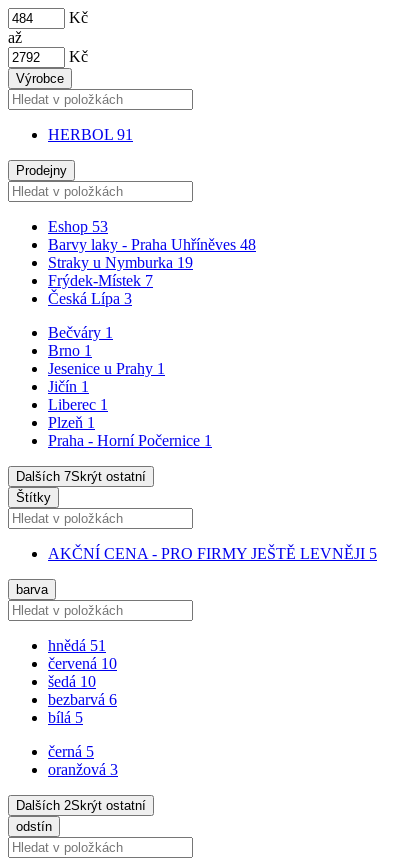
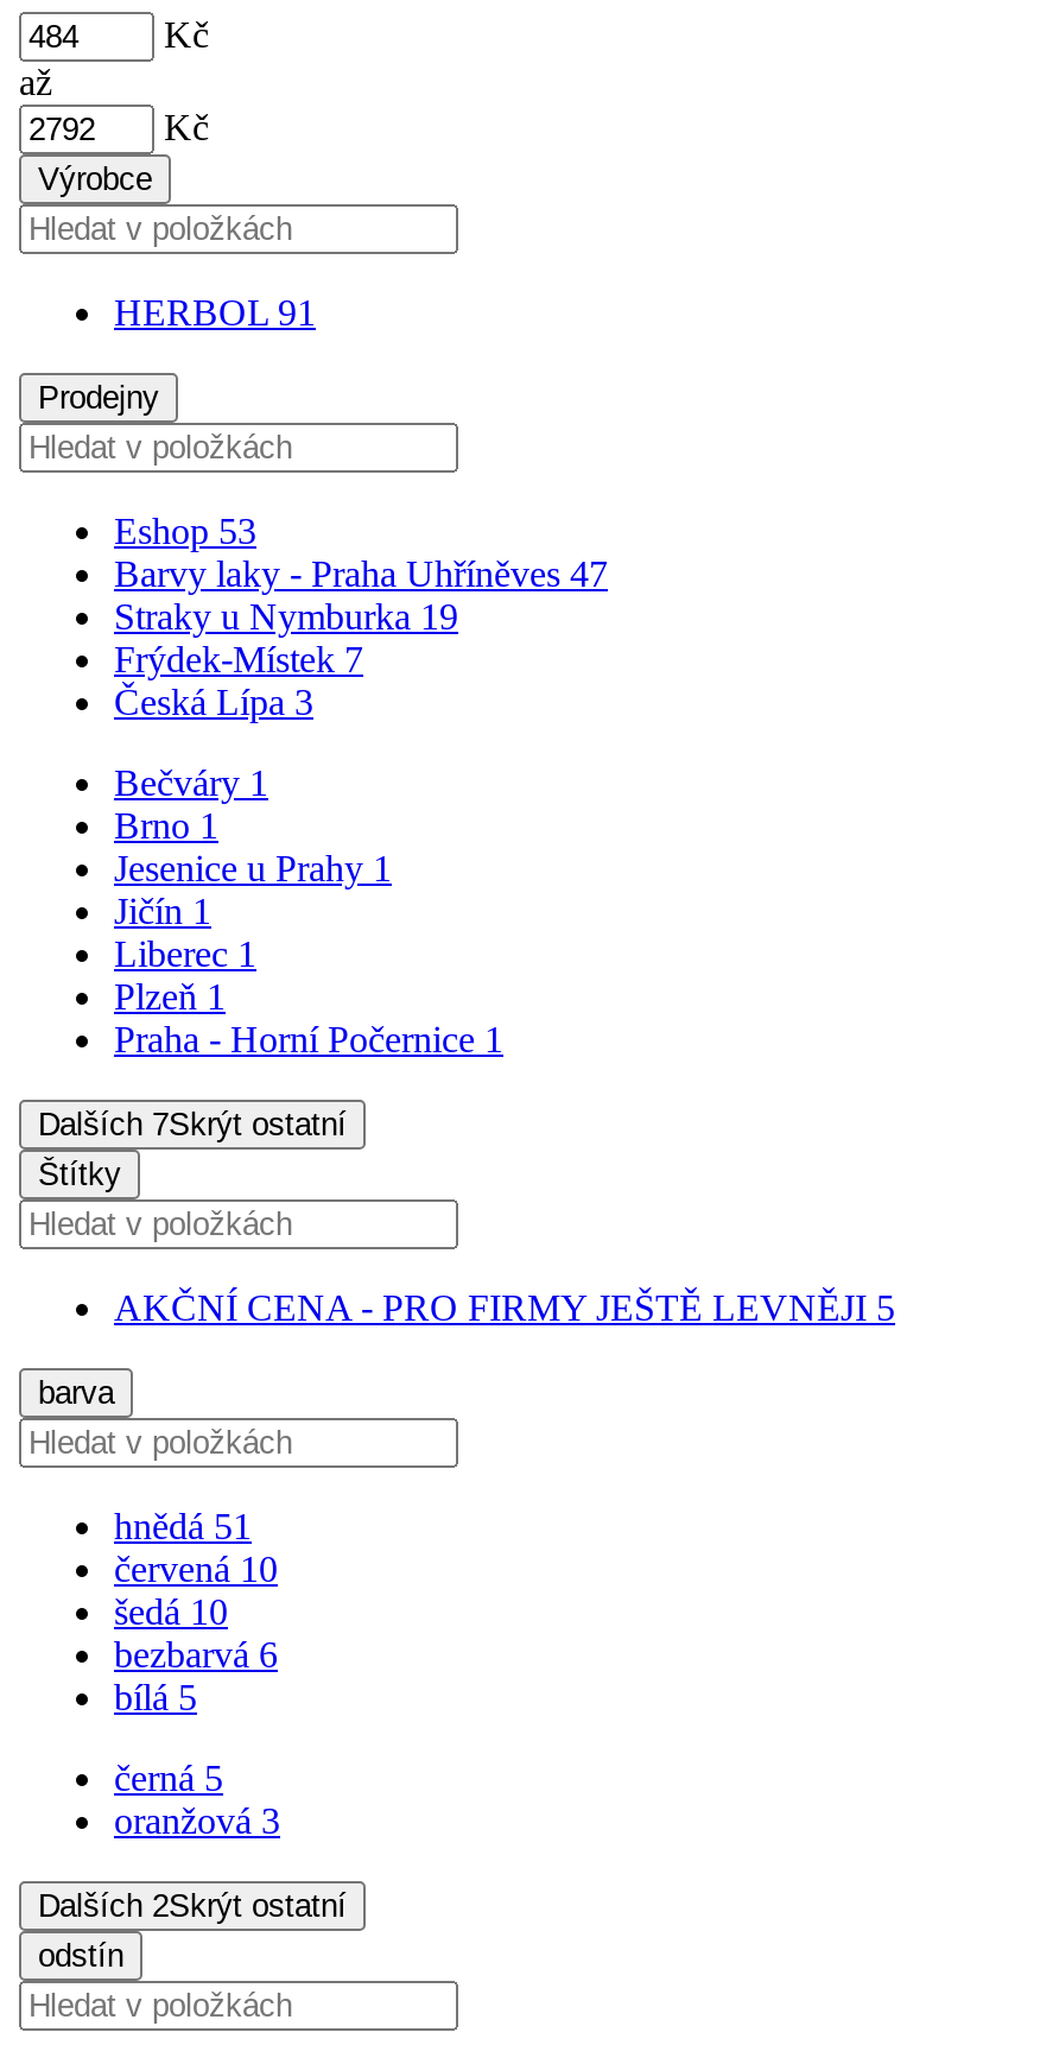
- Barvy laky - Praha Uhříněves 48
+ Barvy laky - Praha Uhříněves 47
